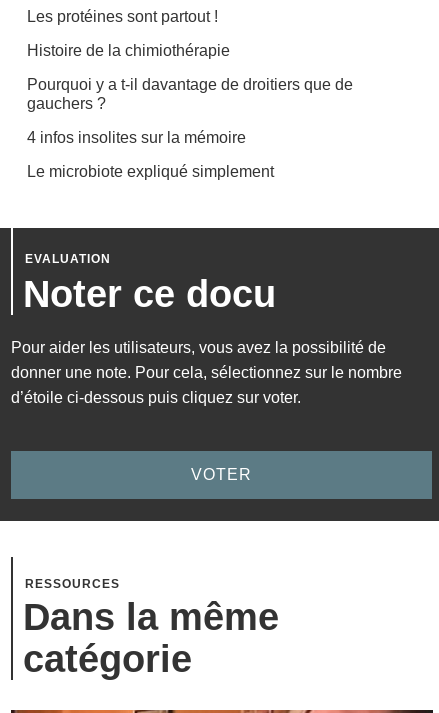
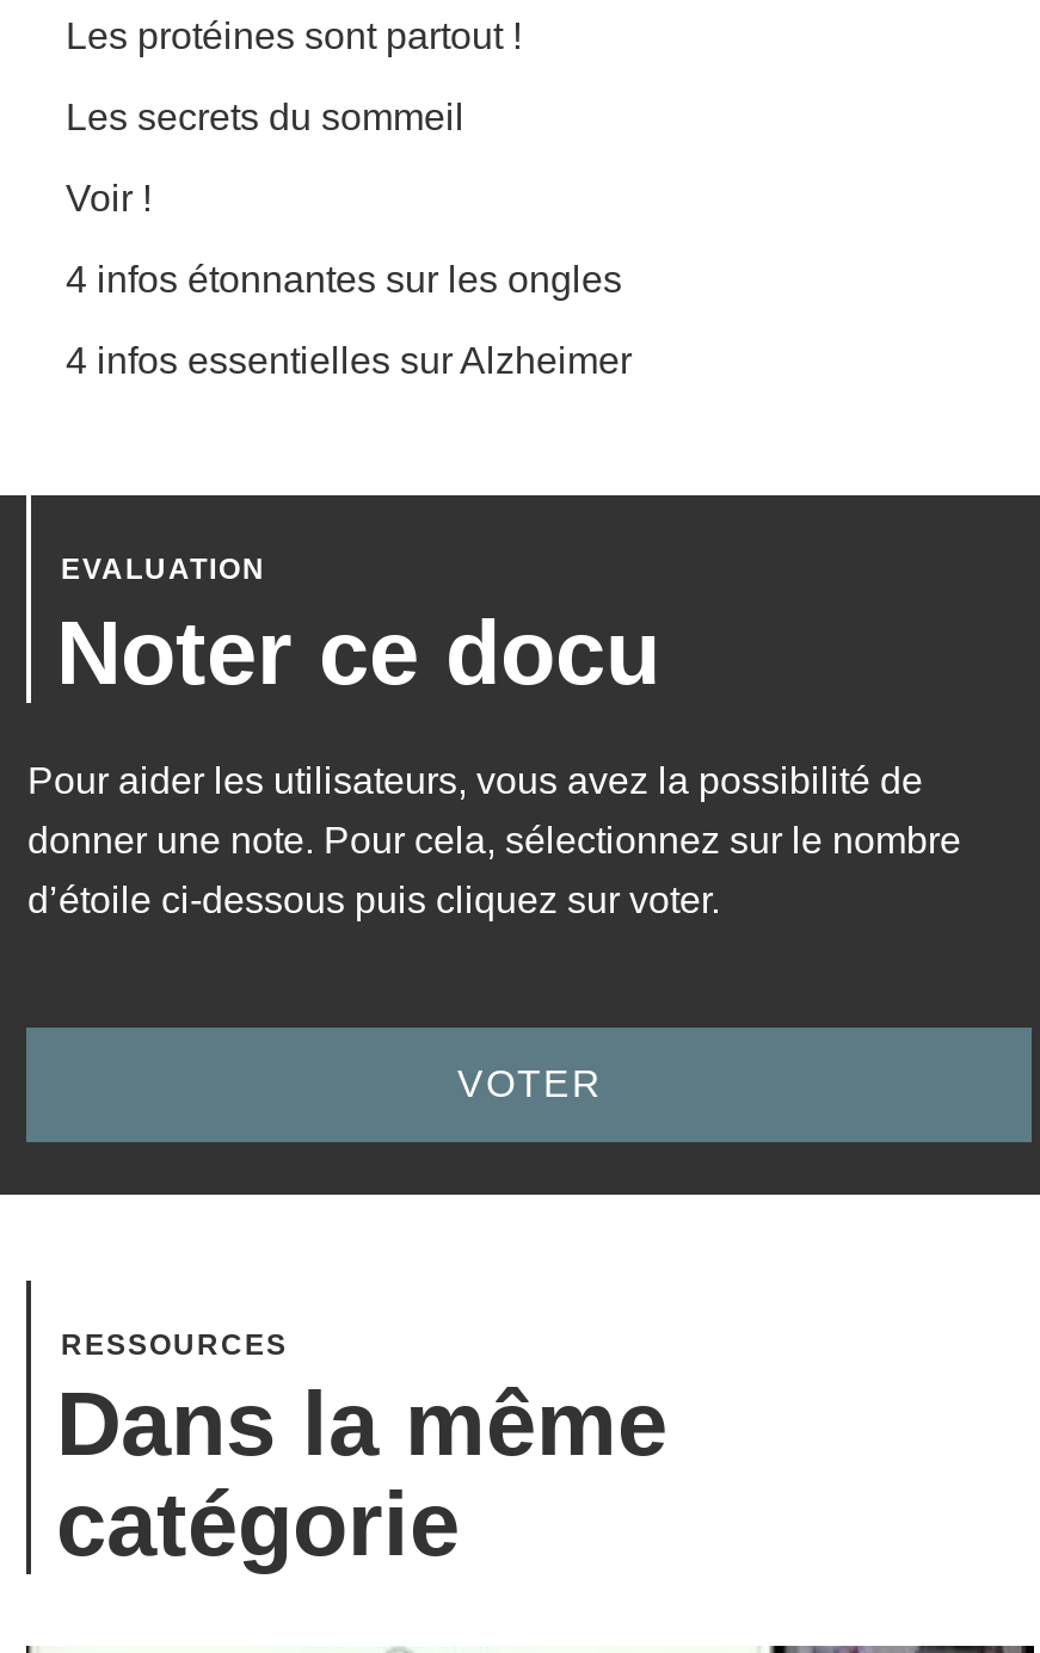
- Histoire de la chimiothérapie
+ Les secrets du sommeil

- Pourquoi y a t-il davantage de droitiers que de
- gauchers ?
+ Voir !

- 4 infos insolites sur la mémoire
+ 4 infos étonnantes sur les ongles

- Le microbiote expliqué simplement
+ 4 infos essentielles sur Alzheimer
